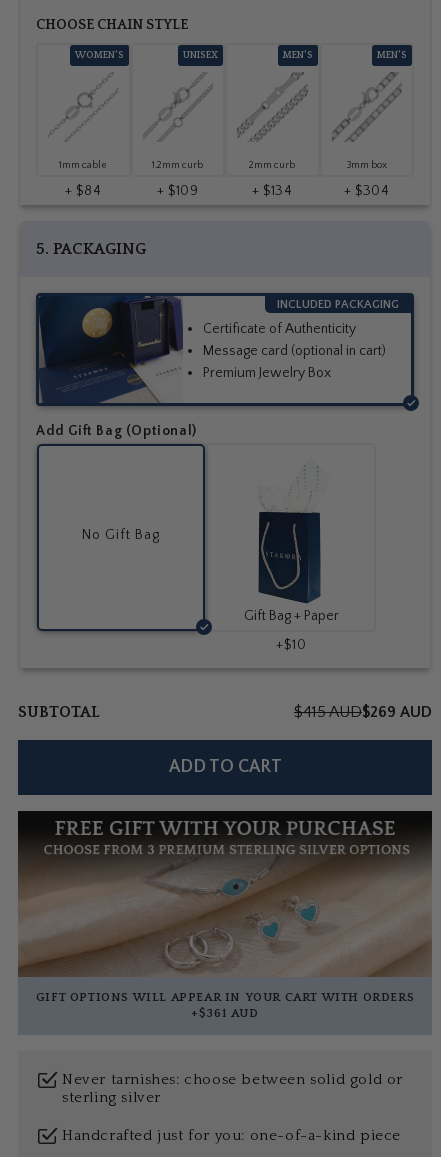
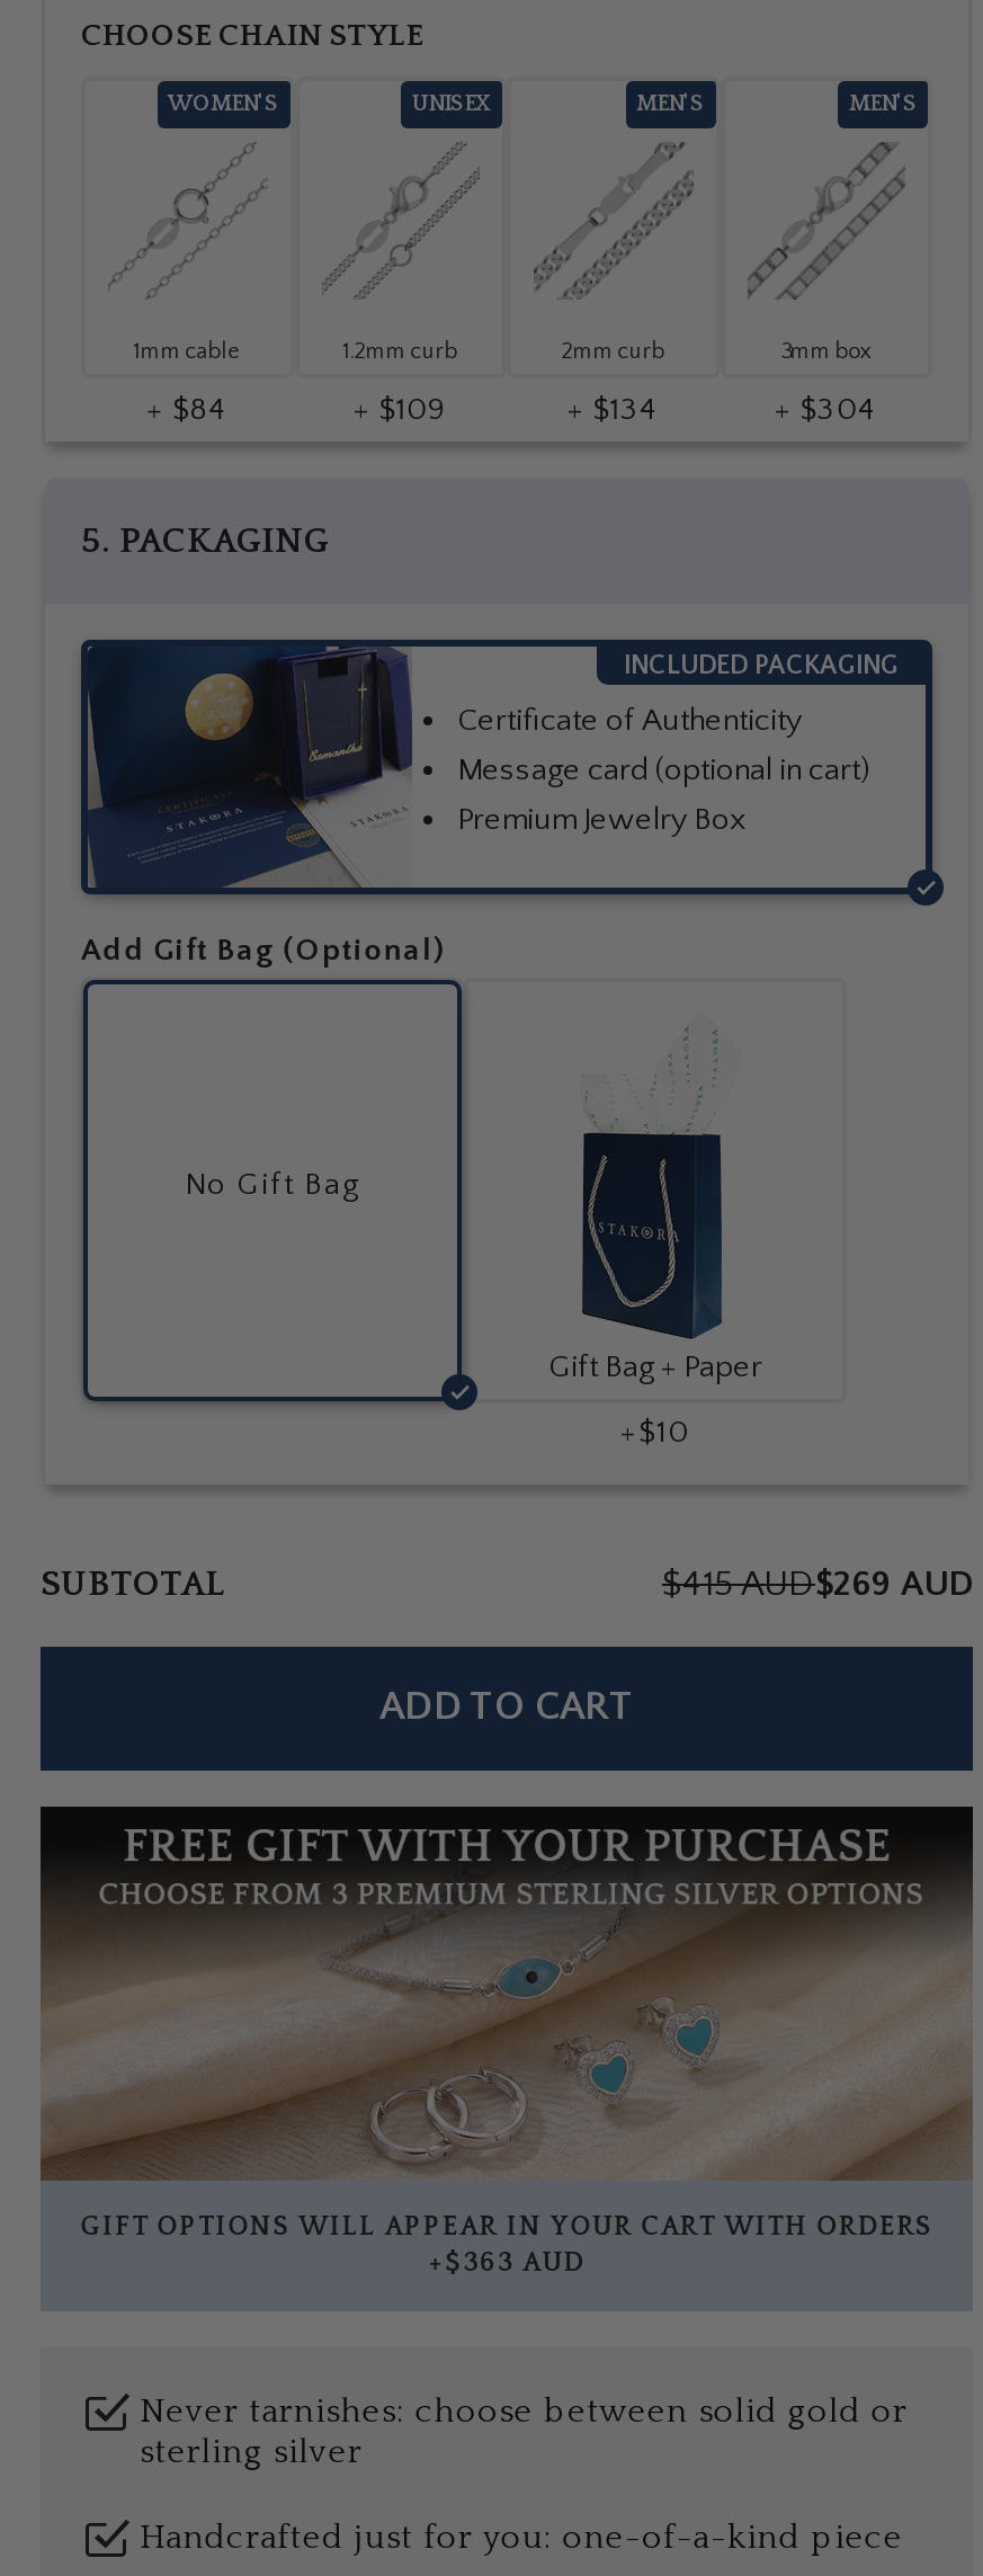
- + $361 AUD
+ + $363 AUD
